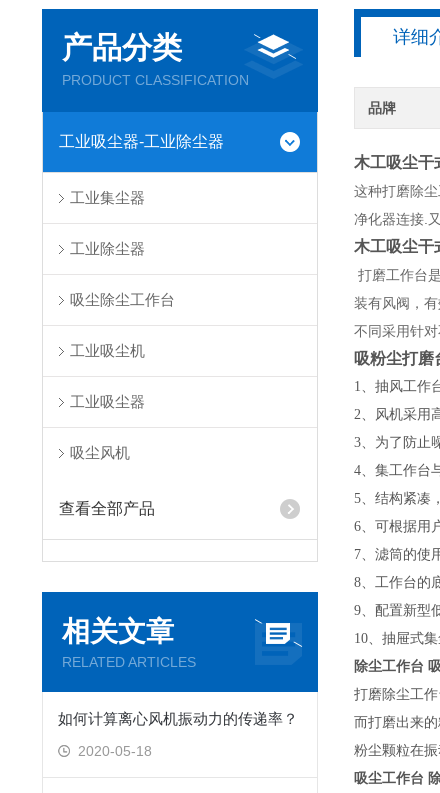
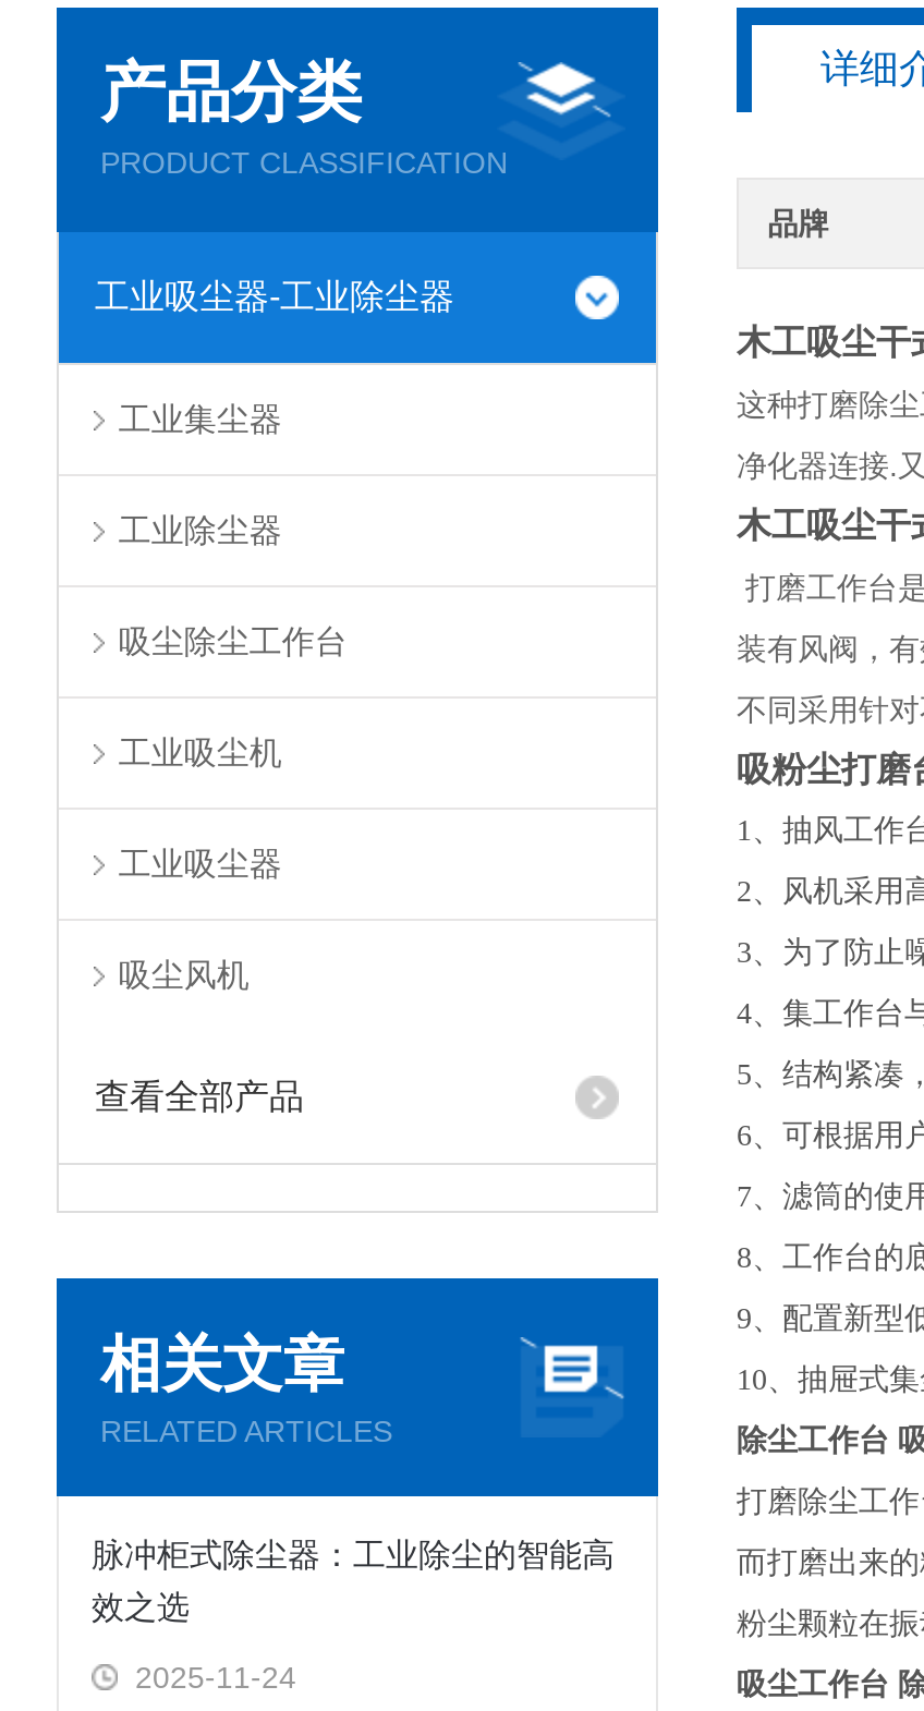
- 如何计算离心风机振动力的传递率？
+ 脉冲柜式除尘器：工业除尘的智能高
+ 效之选

- 2020-05-18
+ 2025-11-24
